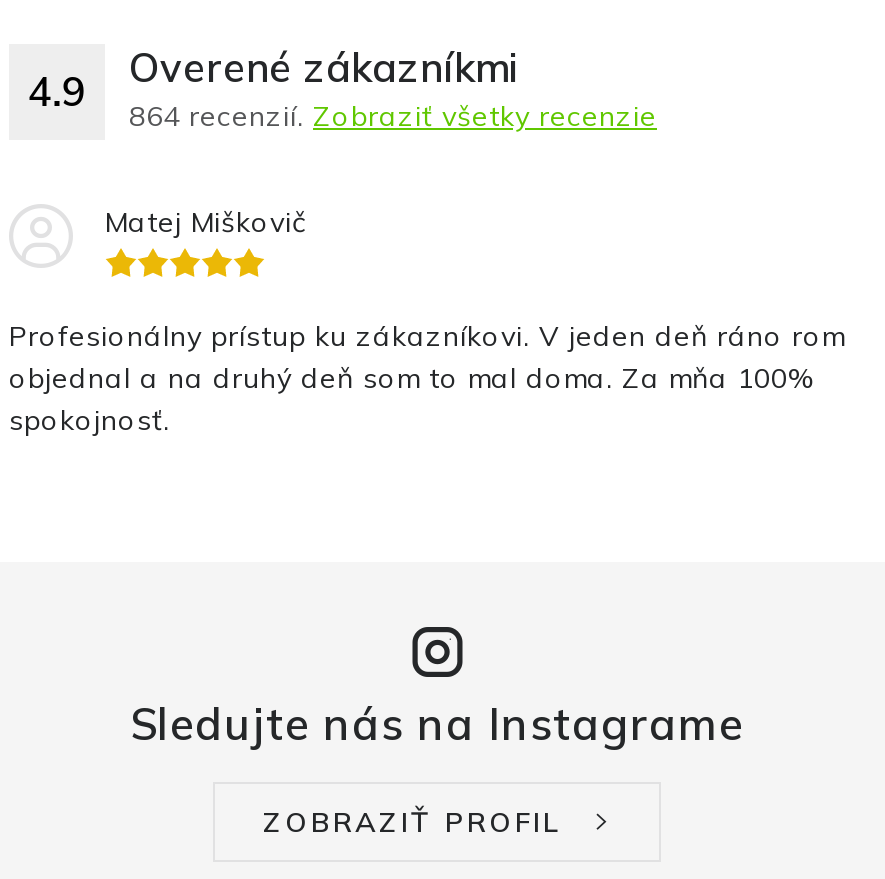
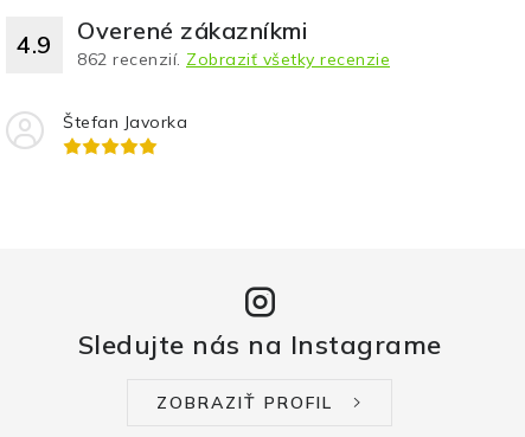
- 864 recenzií. Zobraziť všetky recenzie
- Matej Miškovič
- Profesionálny prístup ku zákazníkovi. V jeden deň ráno rom
- objednal a na druhý deň som to mal doma. Za mňa 100%
- spokojnosť.
+ 862 recenzií. Zobraziť všetky recenzie
+ Štefan Javorka
